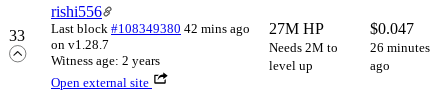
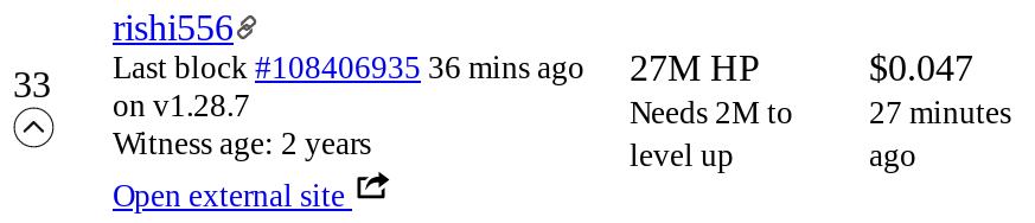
- Last block #108349380 42 mins ago
+ Last block #108406935 36 mins ago

- 26 minutes
+ 27 minutes
